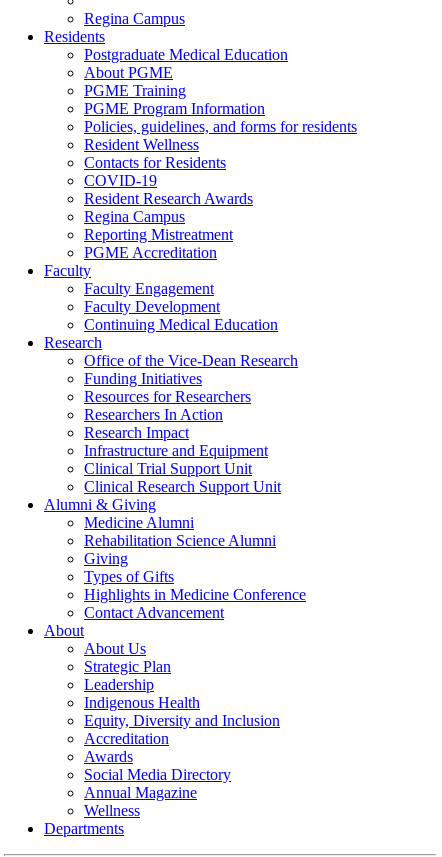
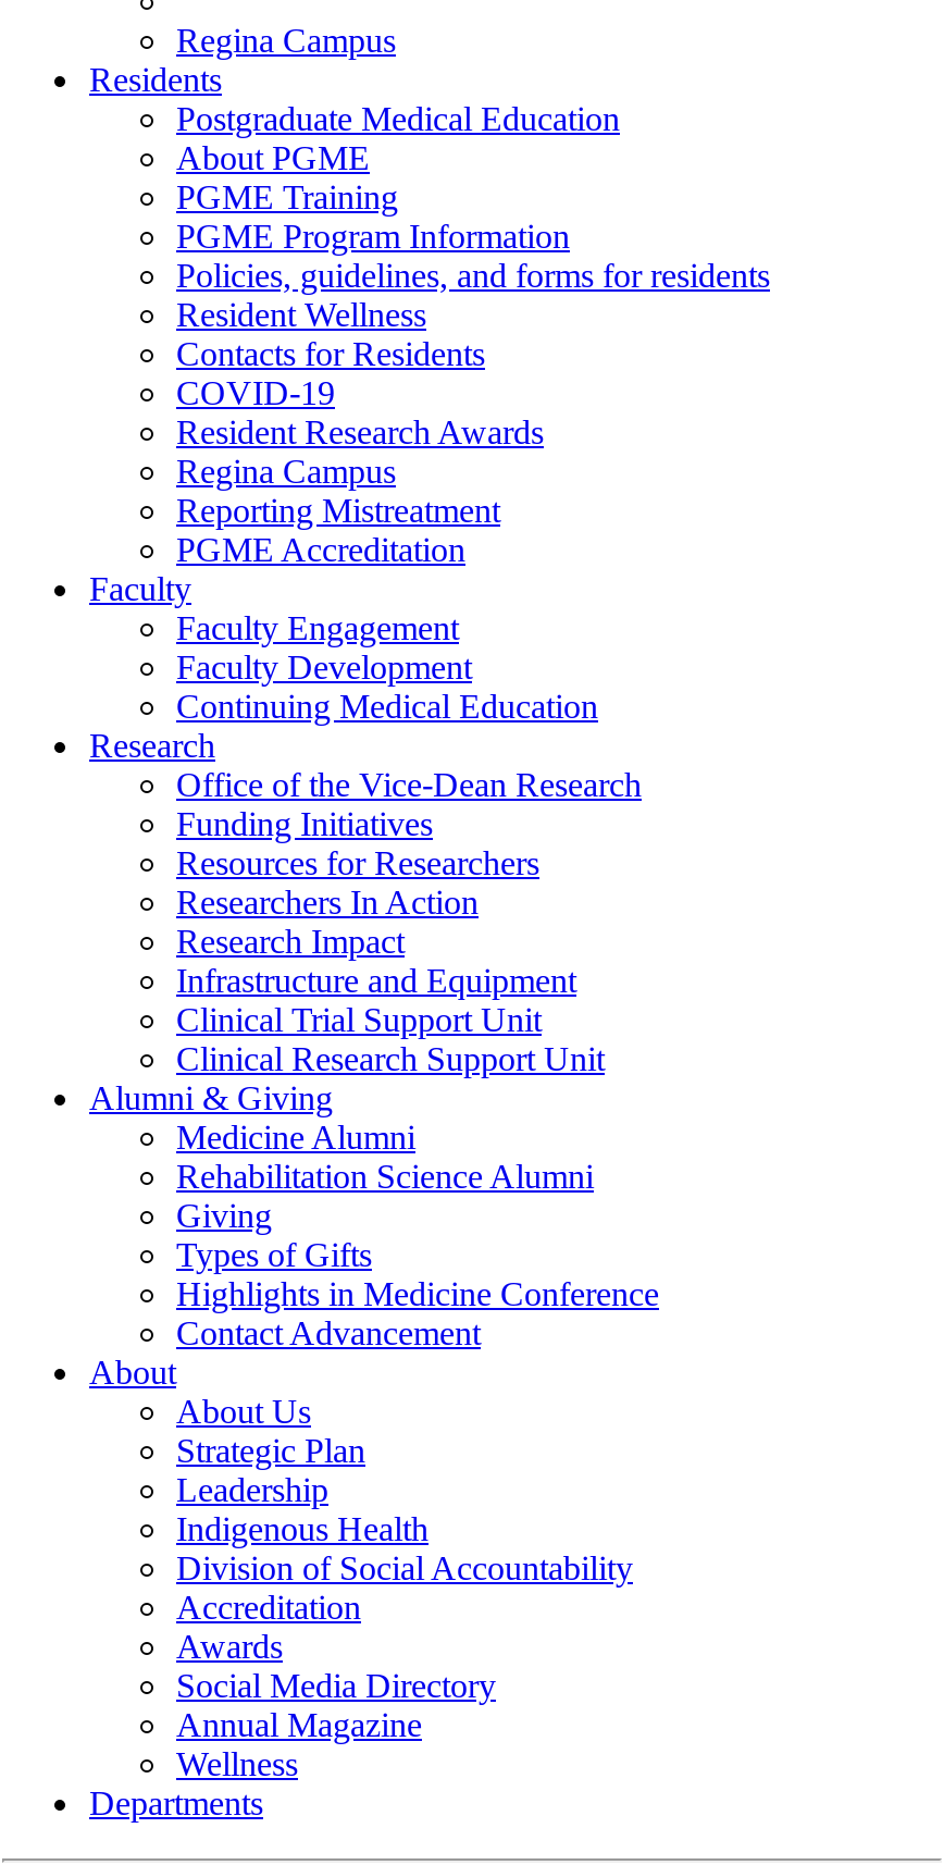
- Equity, Diversity and Inclusion
+ Division of Social Accountability
